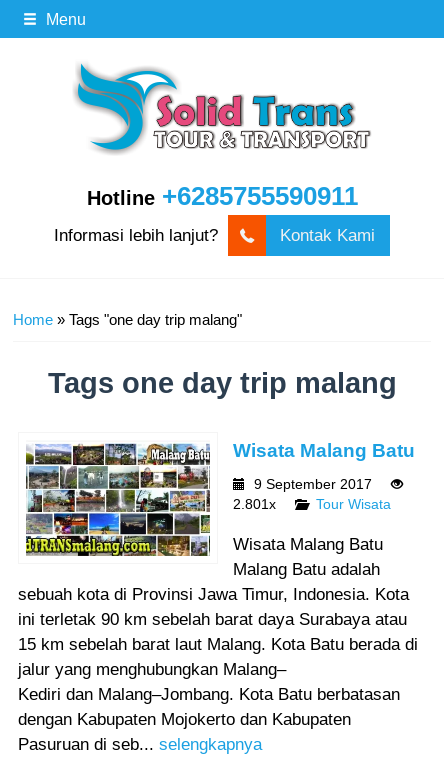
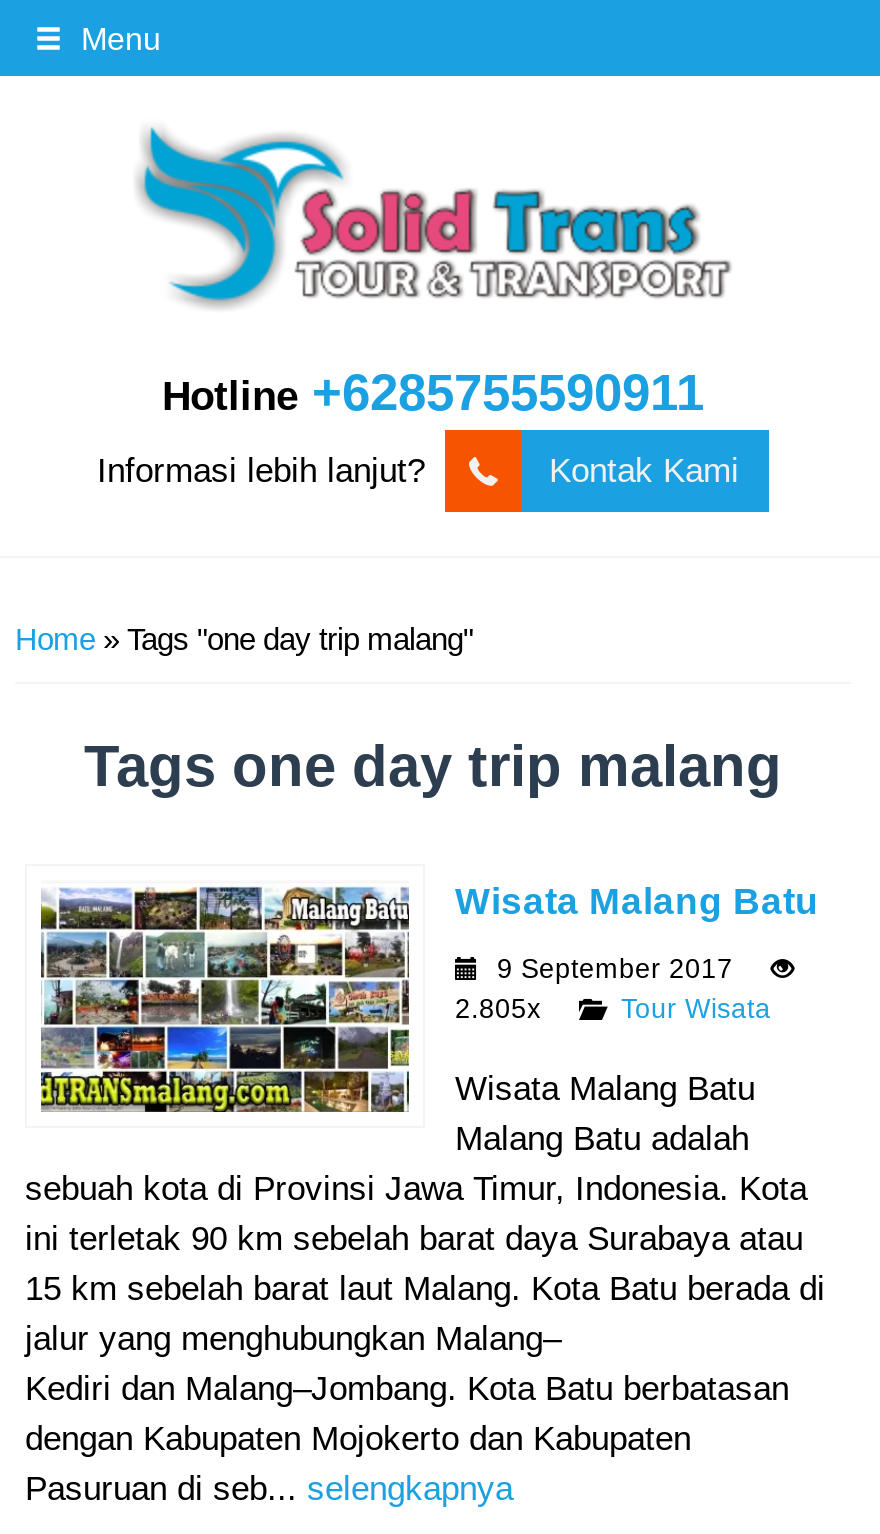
- 2.801x
+ 2.805x
